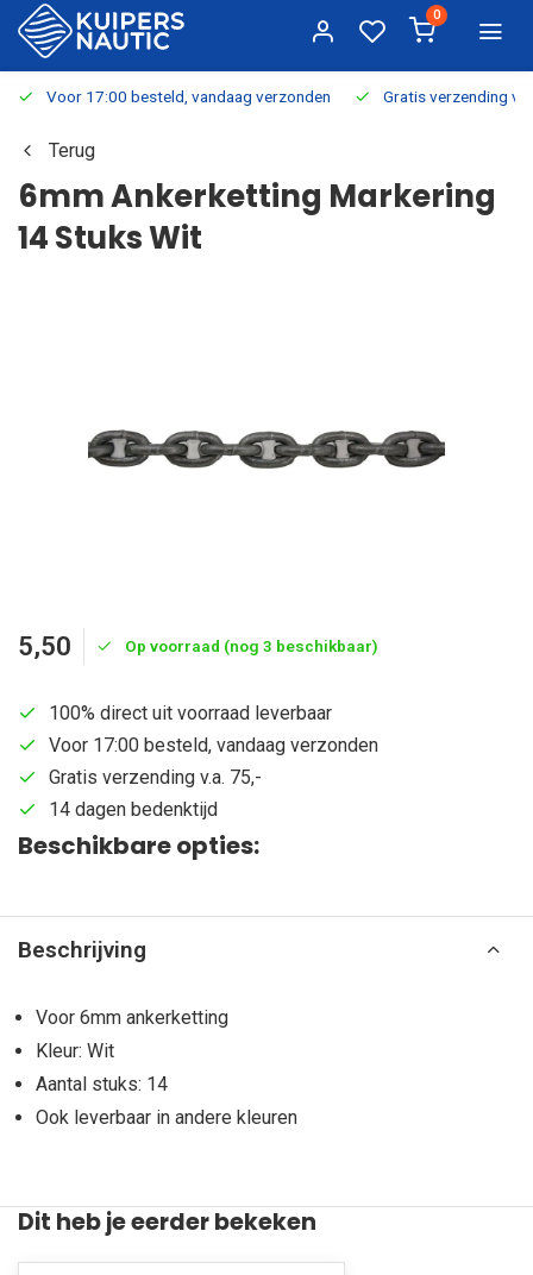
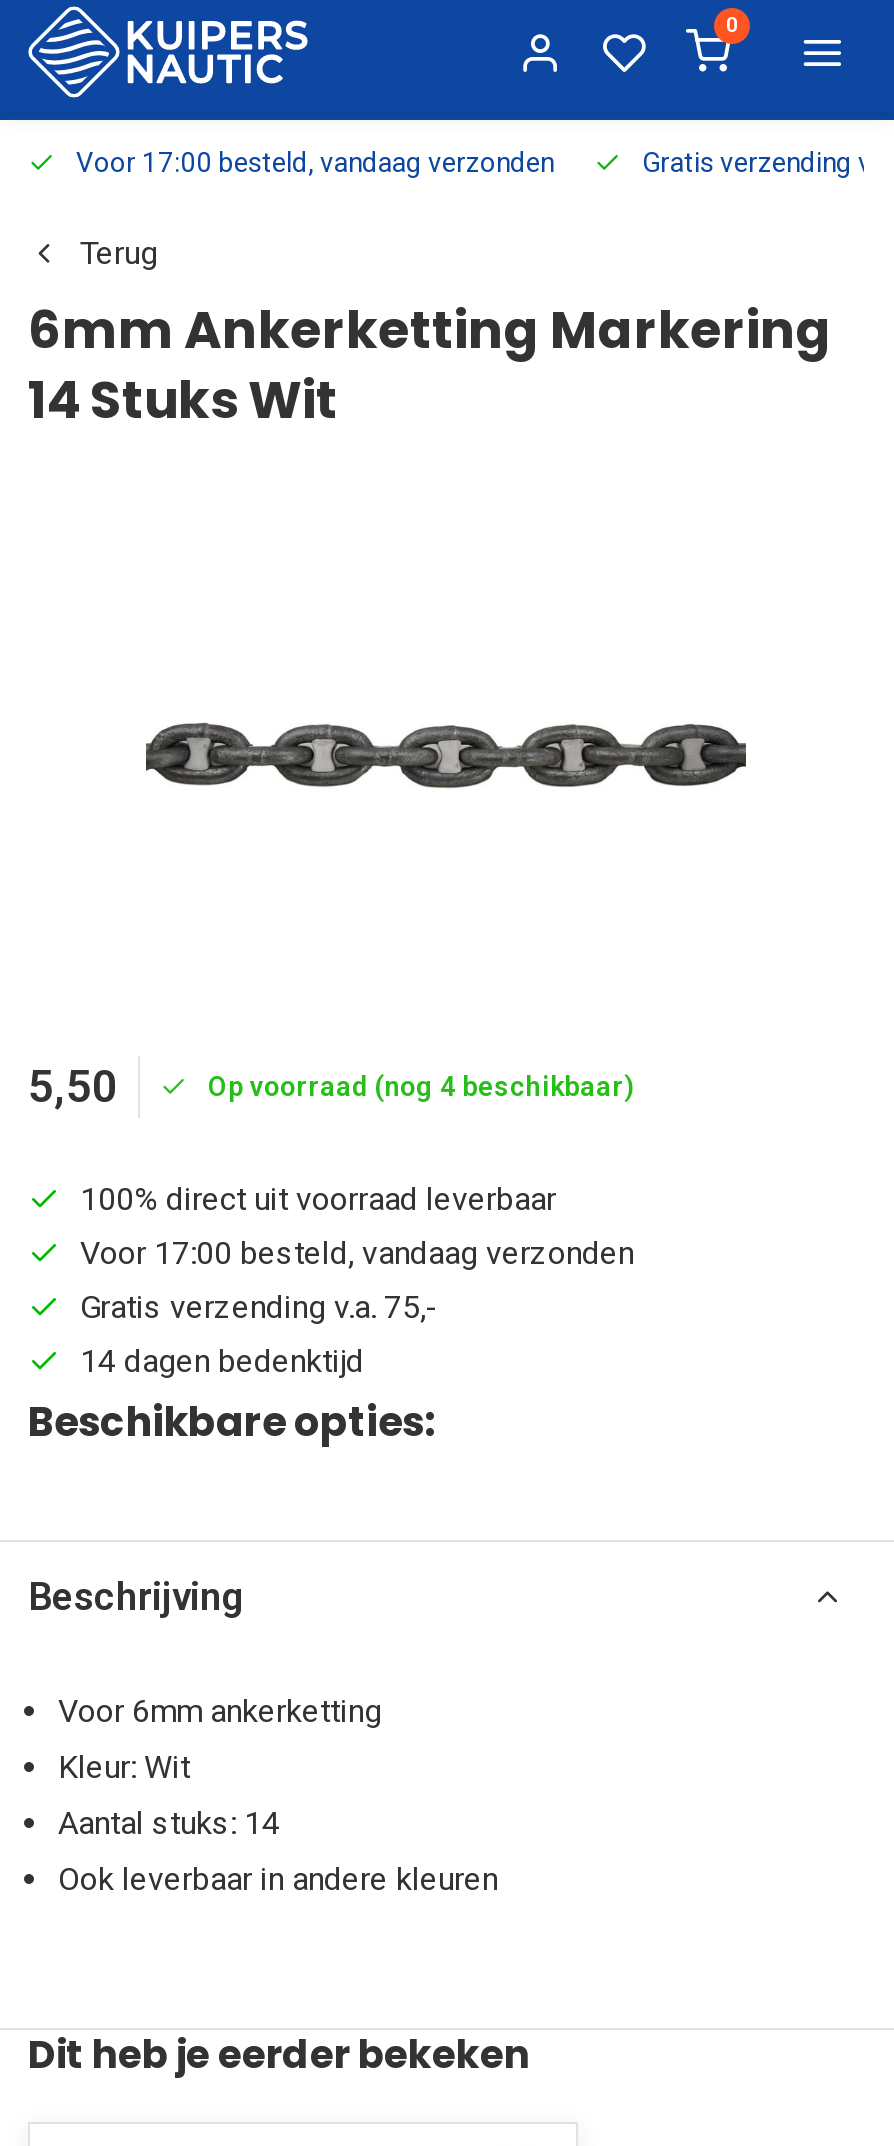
- Op voorraad (nog 3 beschikbaar)
+ Op voorraad (nog 4 beschikbaar)
